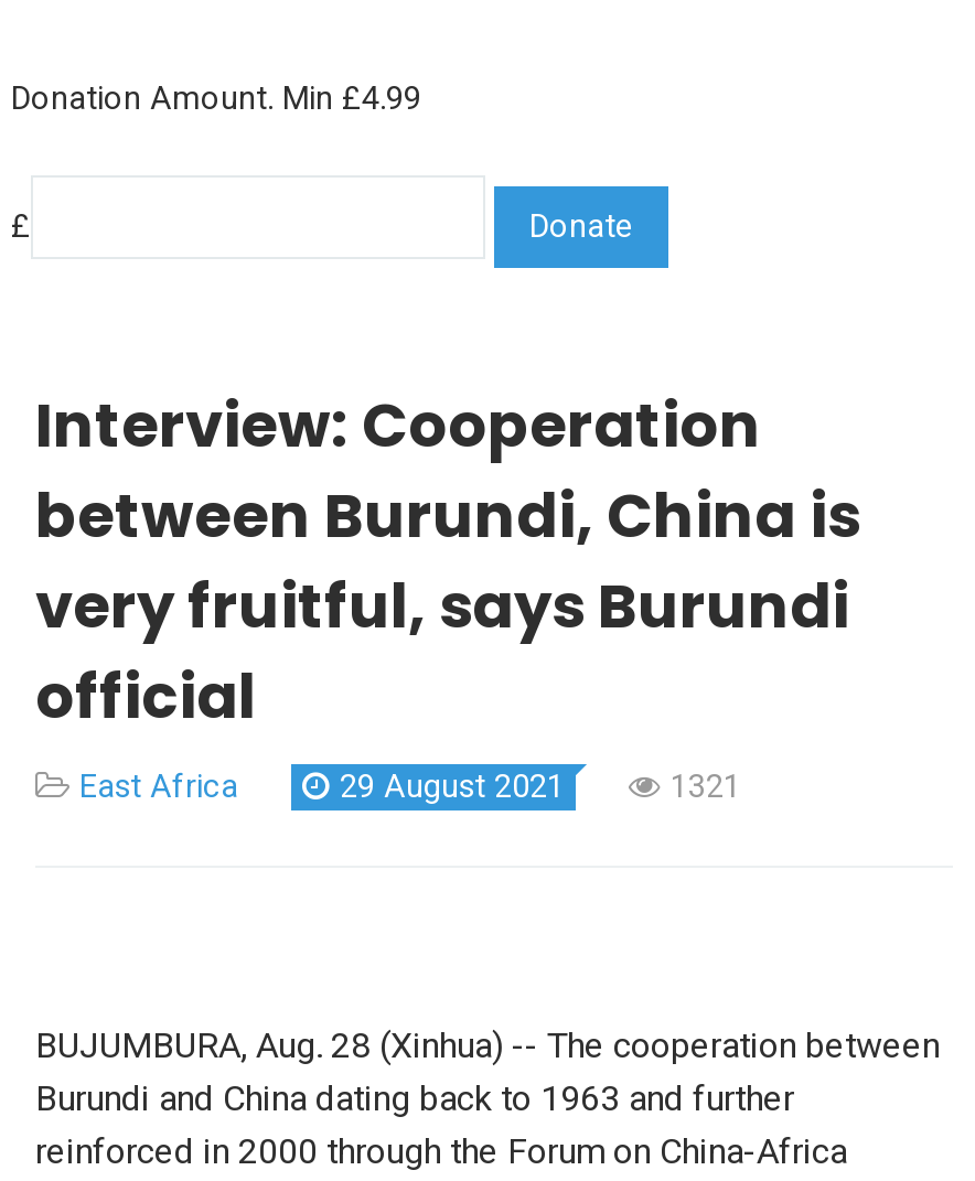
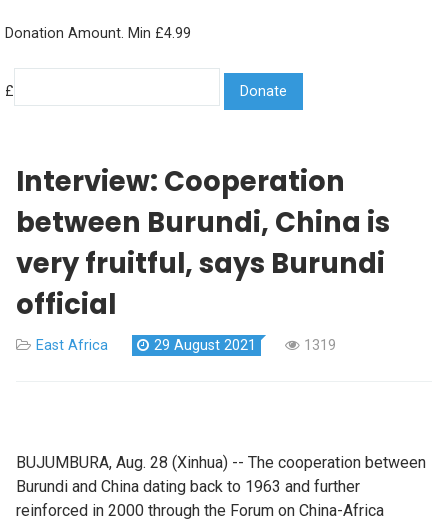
- 1321
+ 1319
